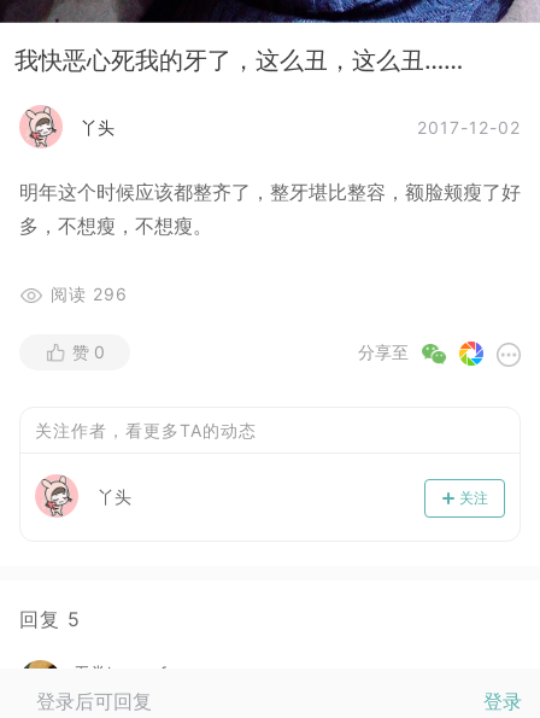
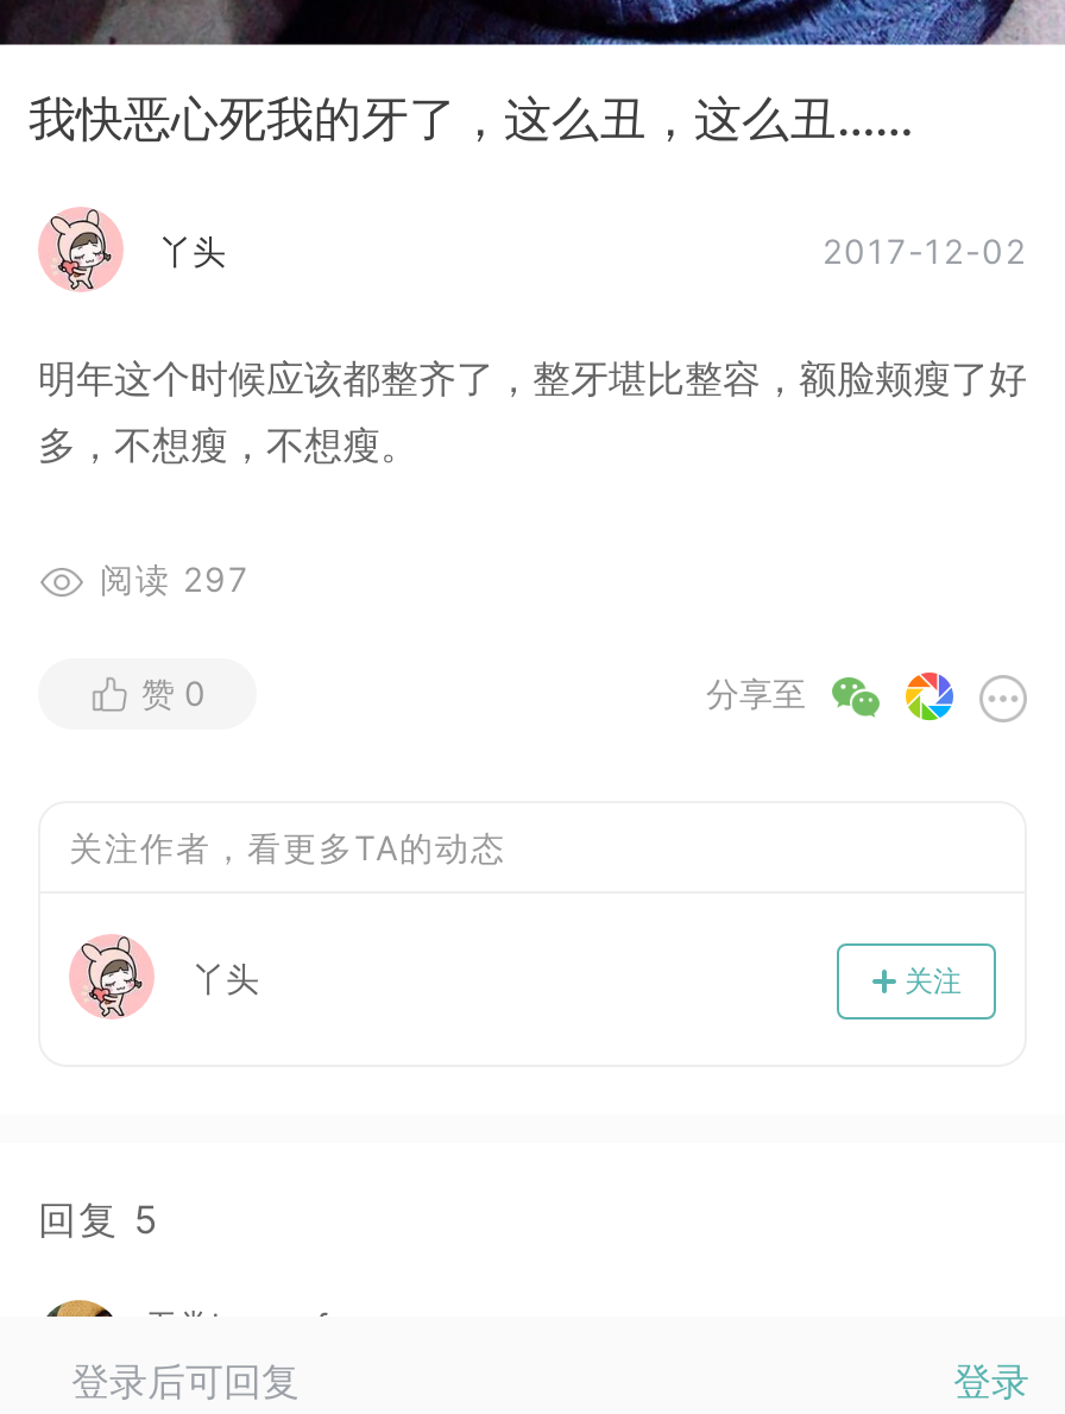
- 阅读296
+ 阅读297
